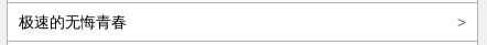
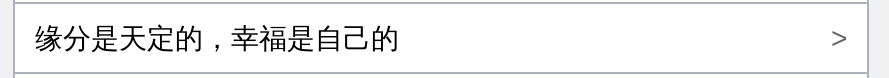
- 极速的无悔青春
+ 缘分是天定的，幸福是自己的
